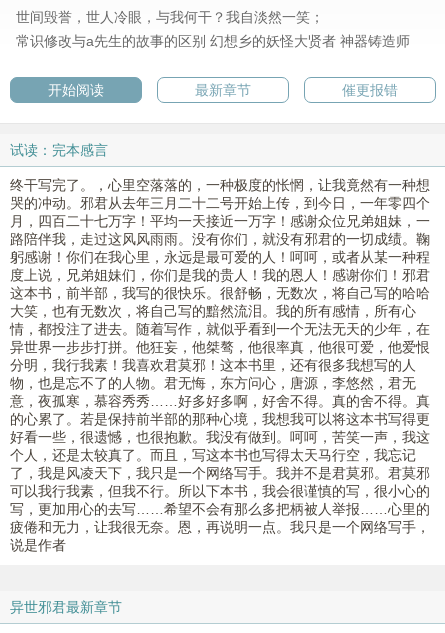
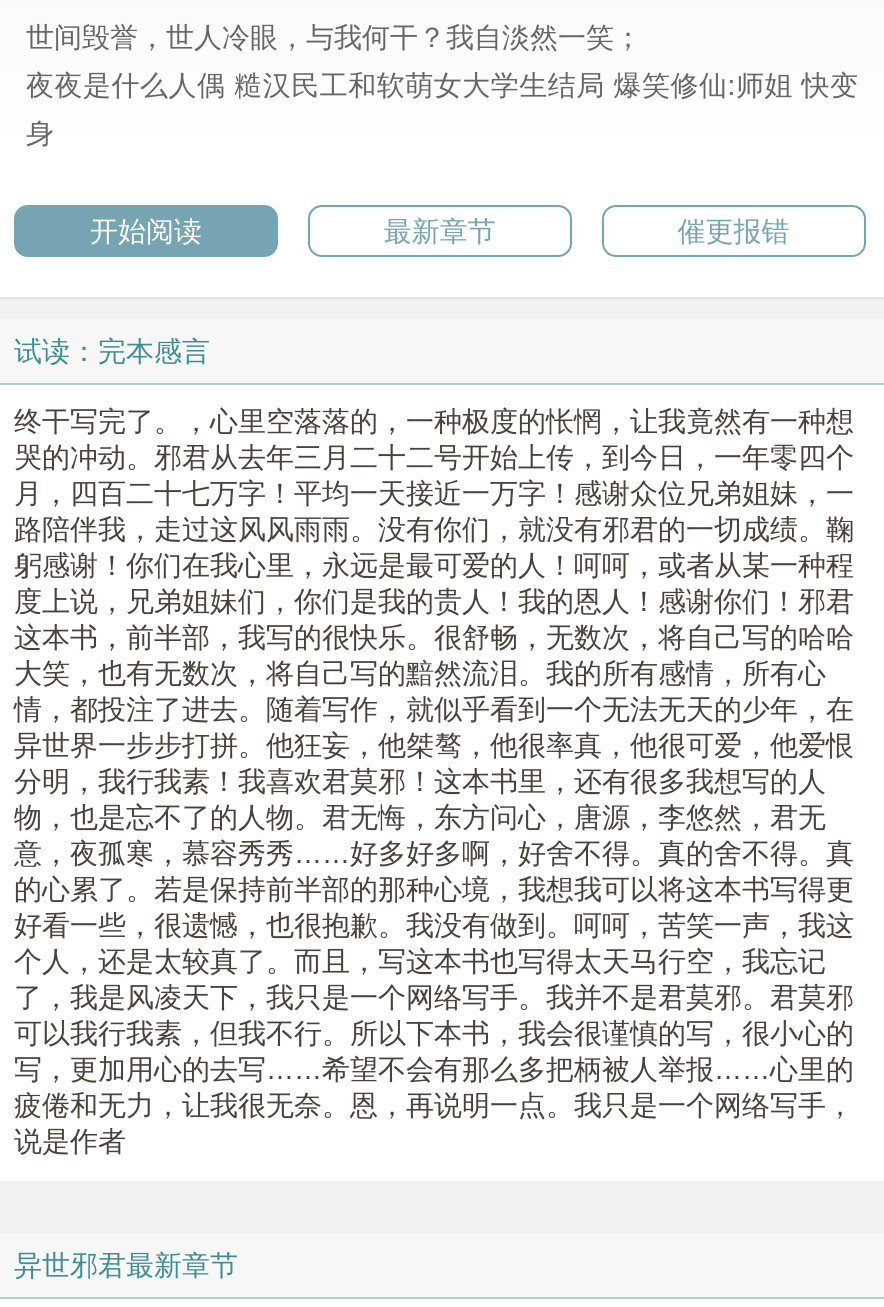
- 常识修改与a先生的故事的区别 幻想乡的妖怪大贤者 神器铸造师
+ 夜夜是什么人偶 糙汉民工和软萌女大学生结局 爆笑修仙:师姐 快变
+ 身
